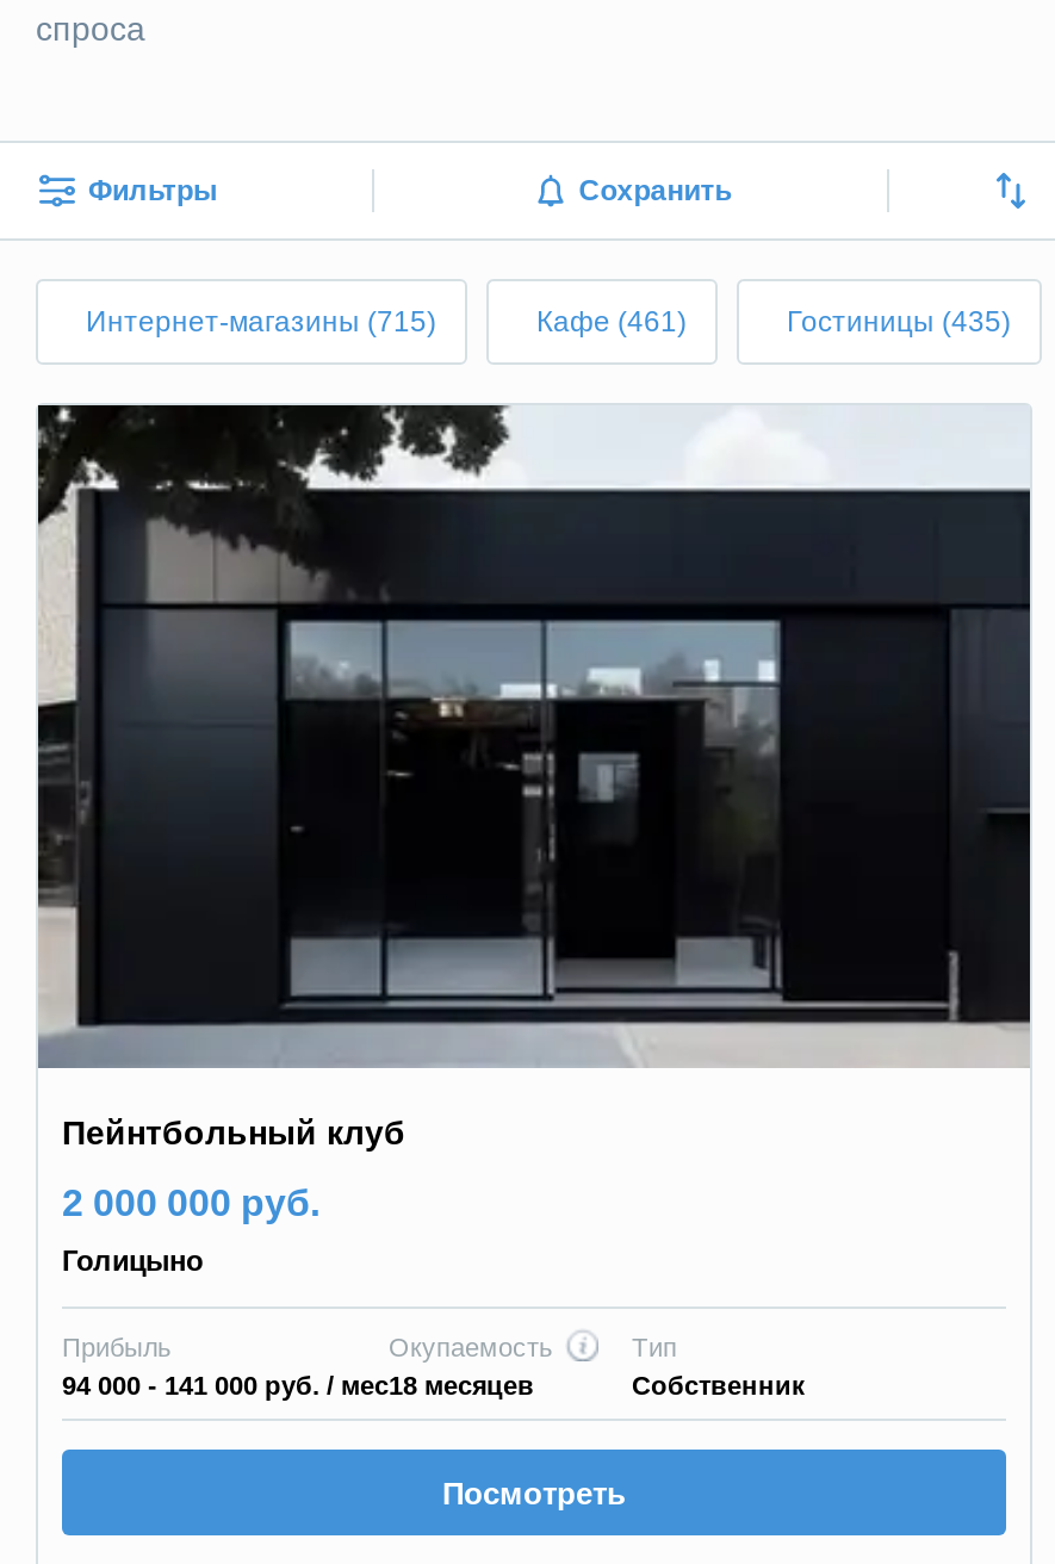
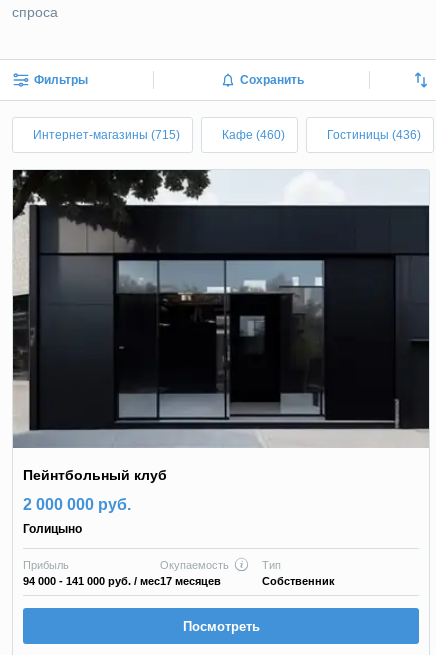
- Кафе (461)
+ Кафе (460)

- Гостиницы (435)
+ Гостиницы (436)

- 94 000 - 141 000 руб. / мес 18 месяцев
+ 94 000 - 141 000 руб. / мес 17 месяцев
